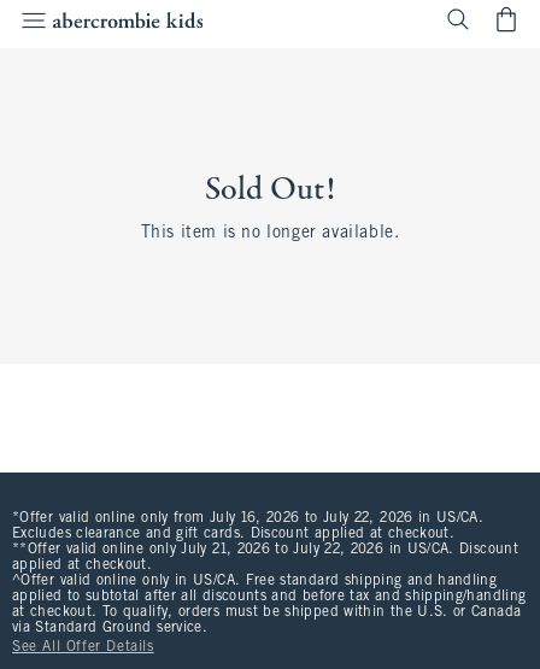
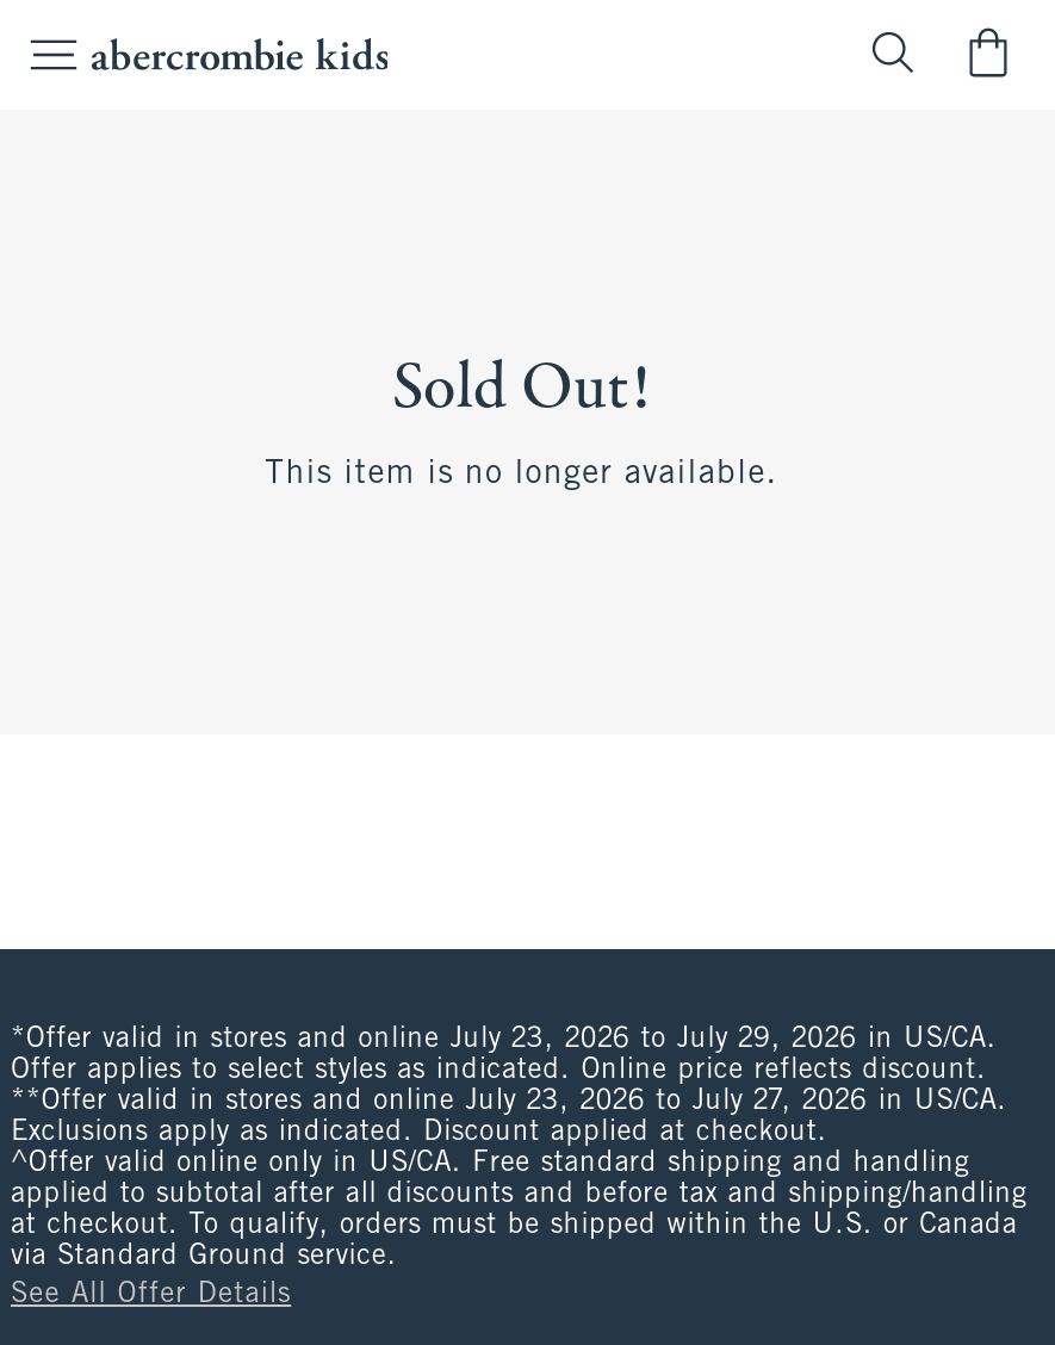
- *Offer valid online only from July 16, 2026 to July 22, 2026 in US/CA.
- Excludes clearance and gift cards. Discount applied at checkout.
- **Offer valid online only July 21, 2026 to July 22, 2026 in US/CA. Discount
- applied at checkout.
+ *Offer valid in stores and online July 23, 2026 to July 29, 2026 in US/CA.
+ Offer applies to select styles as indicated. Online price reflects discount.
+ **Offer valid in stores and online July 23, 2026 to July 27, 2026 in US/CA.
+ Exclusions apply as indicated. Discount applied at checkout.
